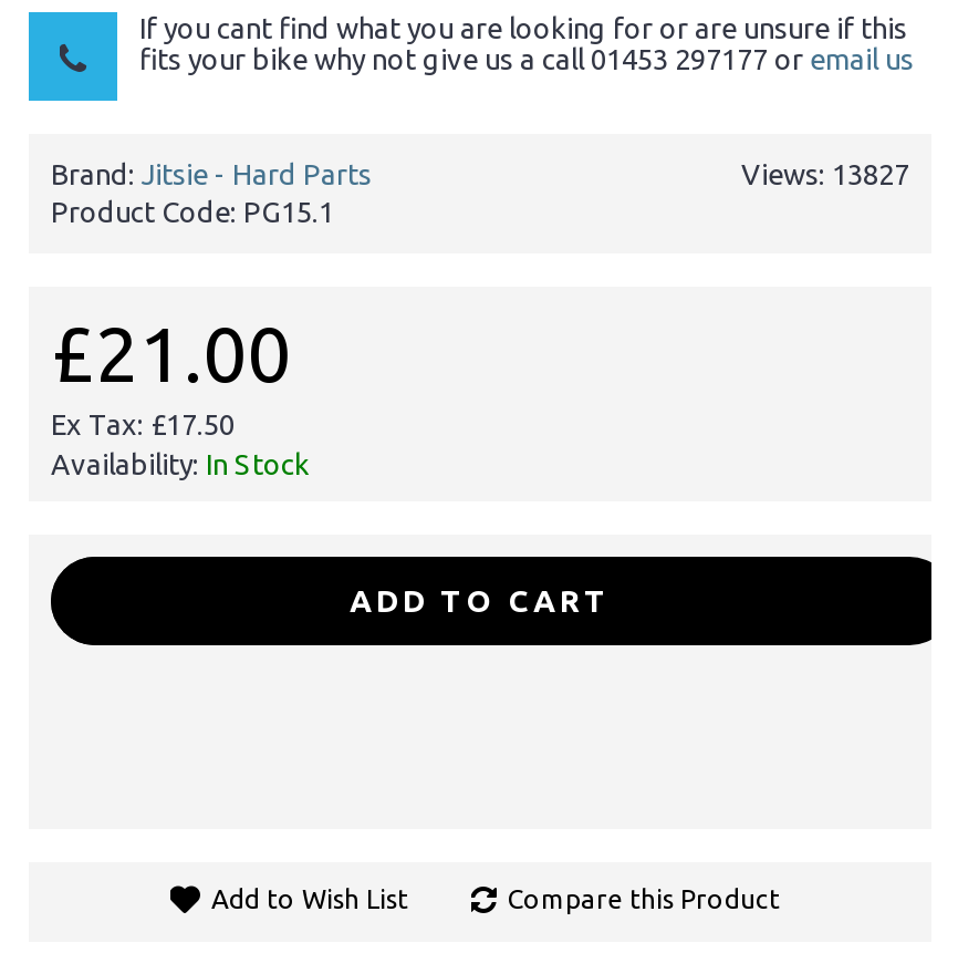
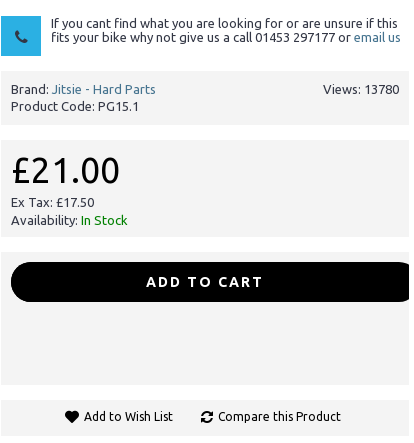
- Views: 13827
+ Views: 13780
